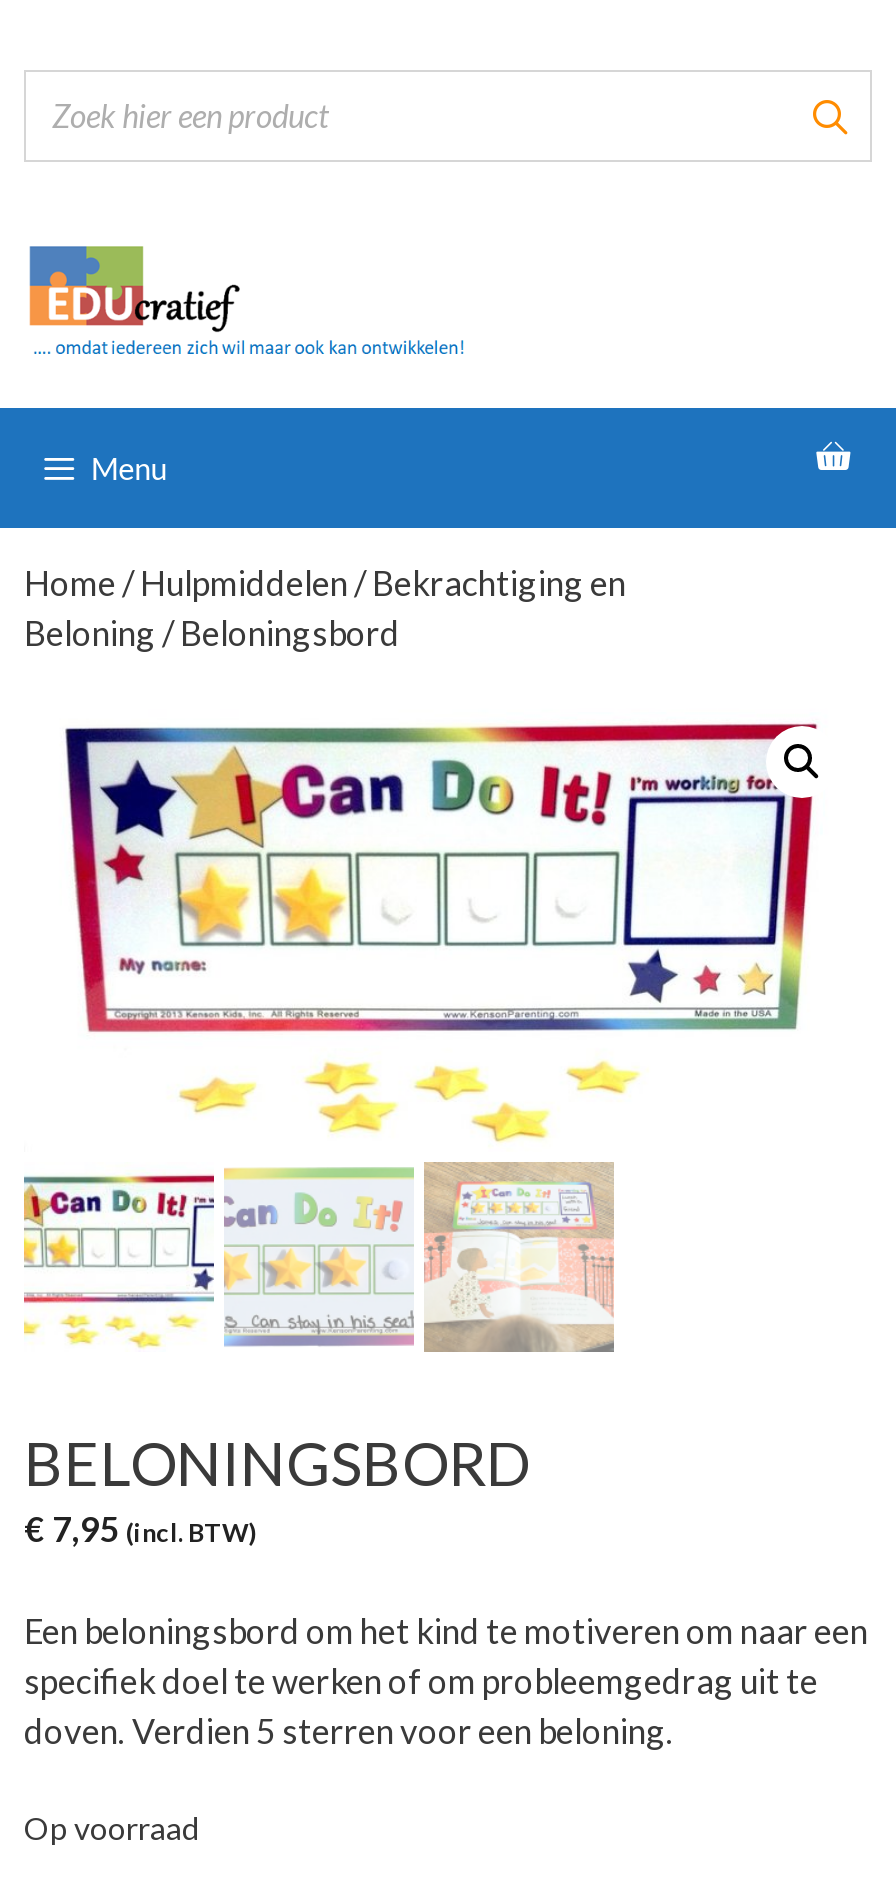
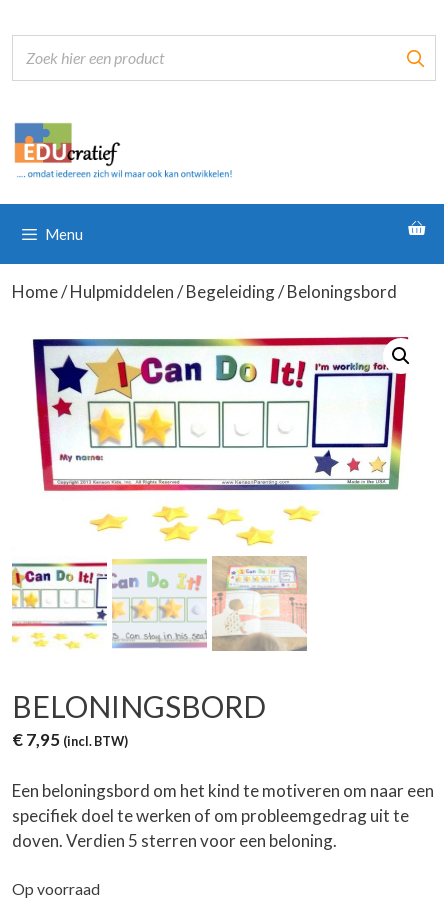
- Home / Hulpmiddelen / Bekrachtiging en
- Beloning / Beloningsbord
+ Home / Hulpmiddelen / Begeleiding / Beloningsbord
